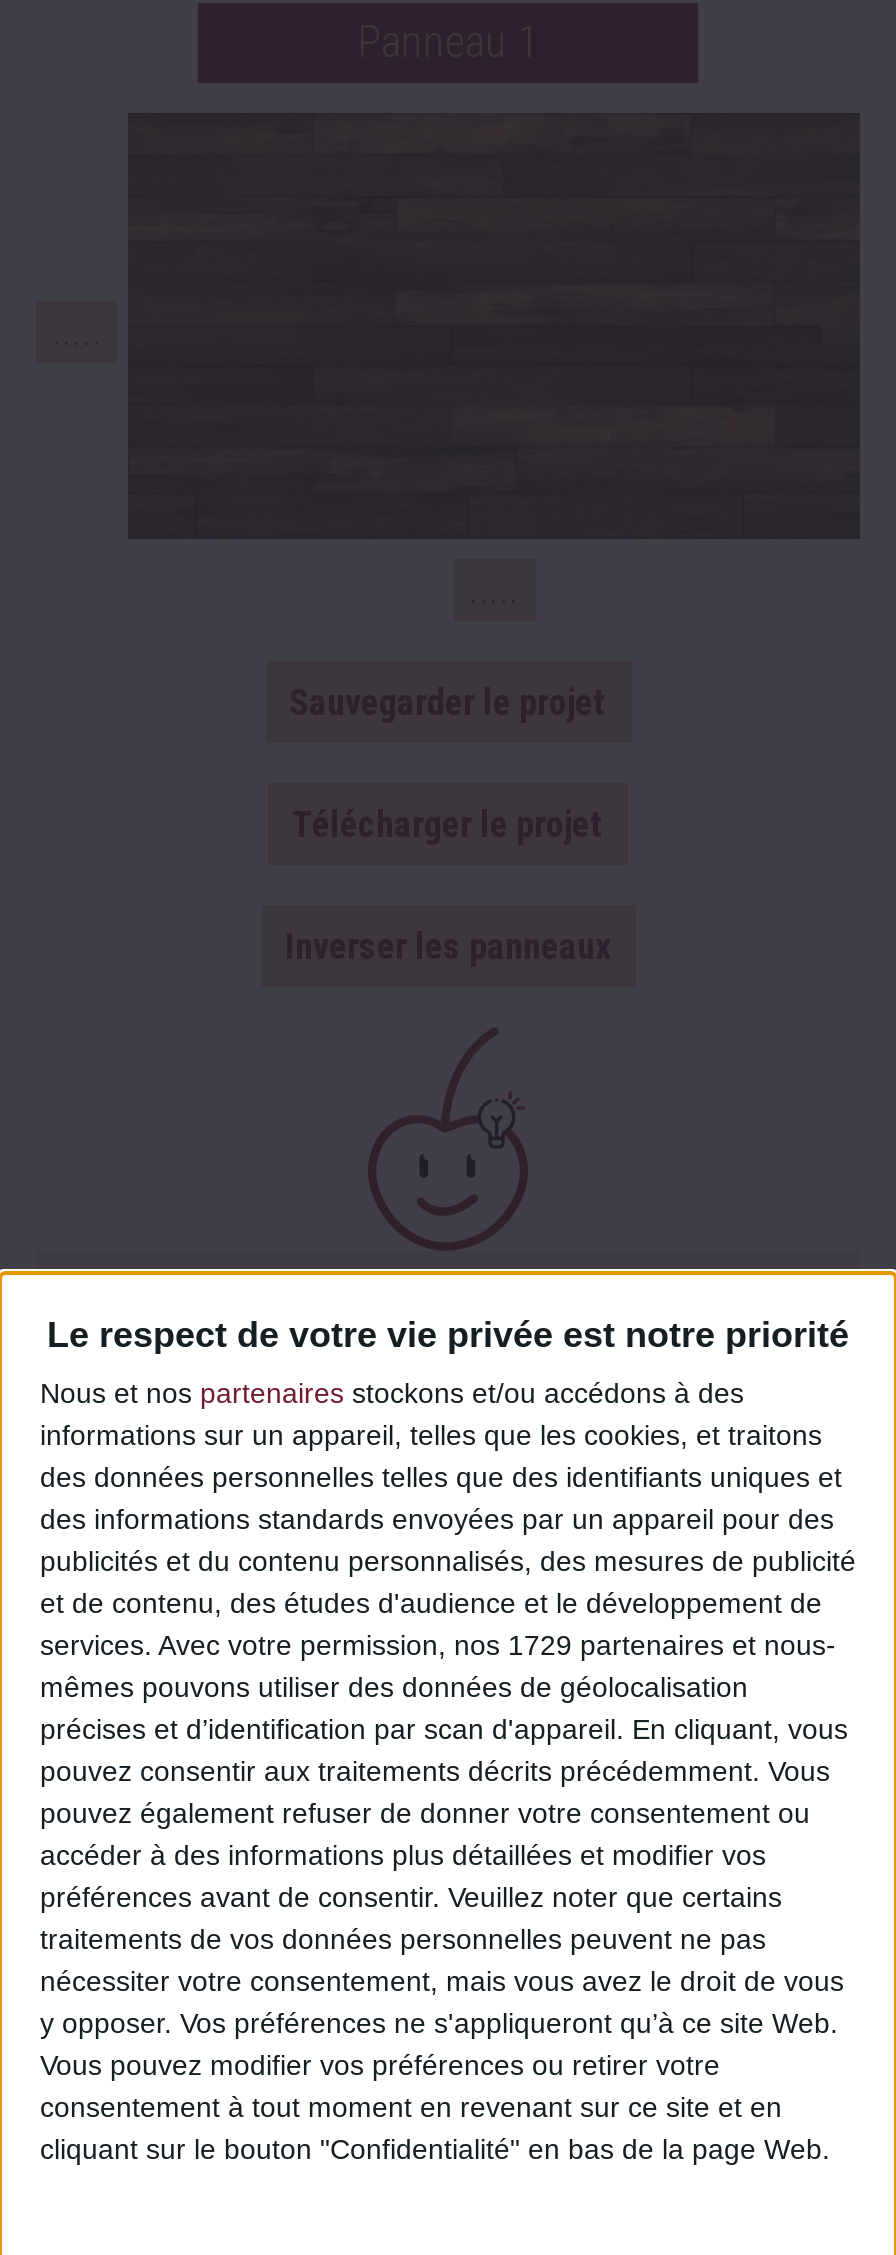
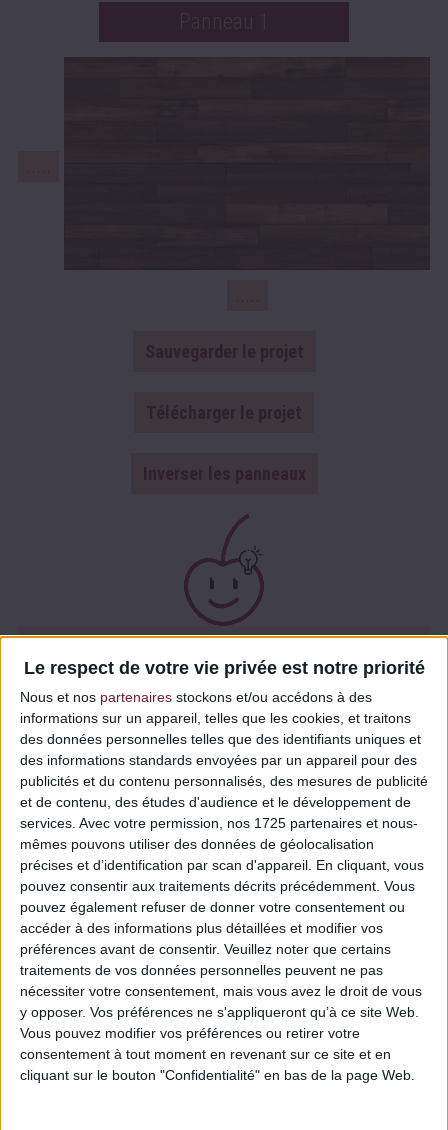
- services. Avec votre permission, nos 1729 partenaires et nous-
+ services. Avec votre permission, nos 1725 partenaires et nous-
